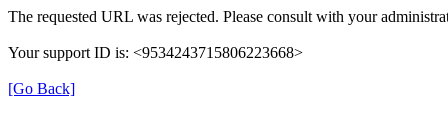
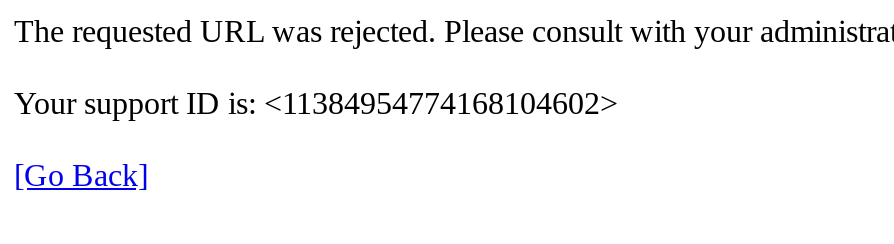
- Your support ID is: <9534243715806223668>
+ Your support ID is: <11384954774168104602>
